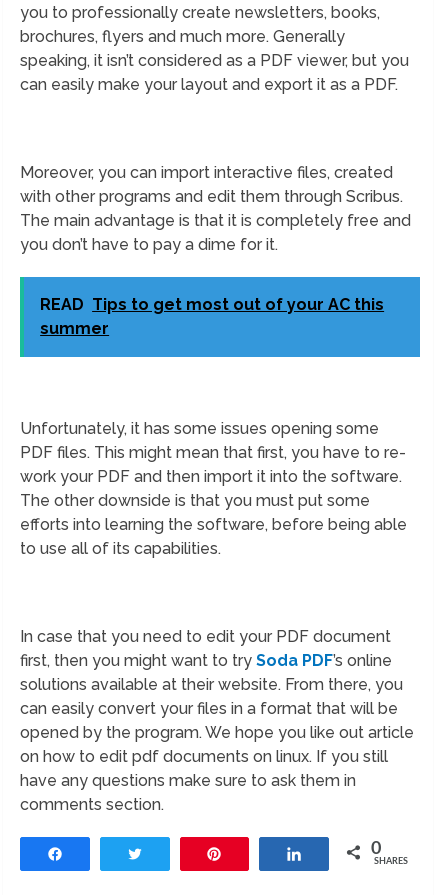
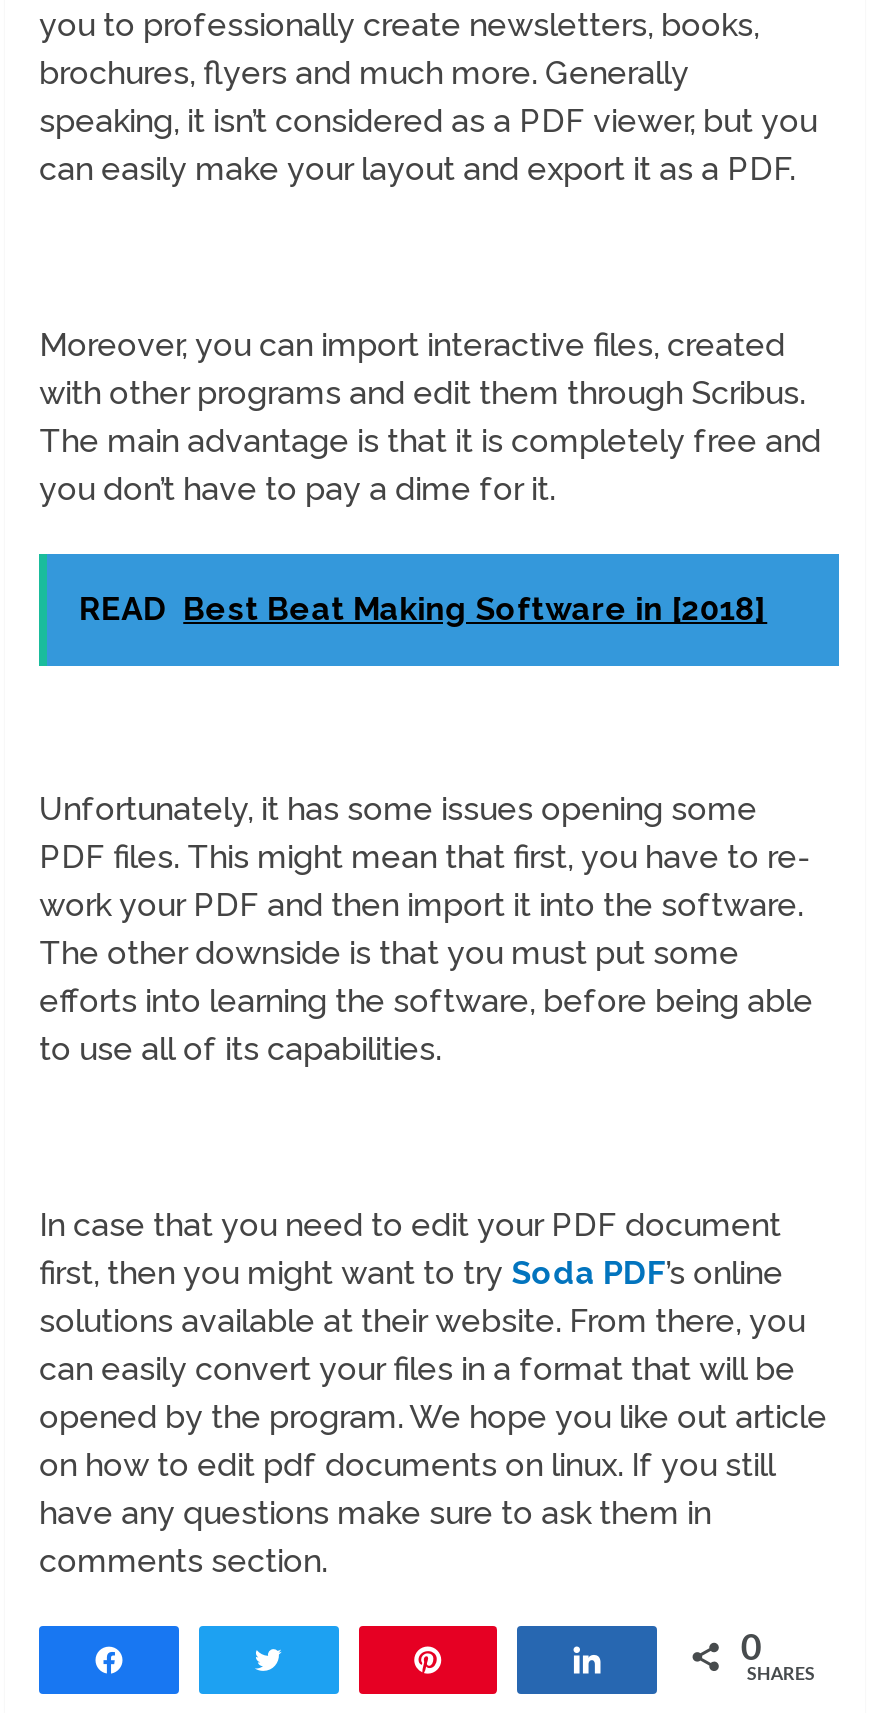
- READ Tips to get most out of your AC this
- summer
+ READ Best Beat Making Software in [2018]
